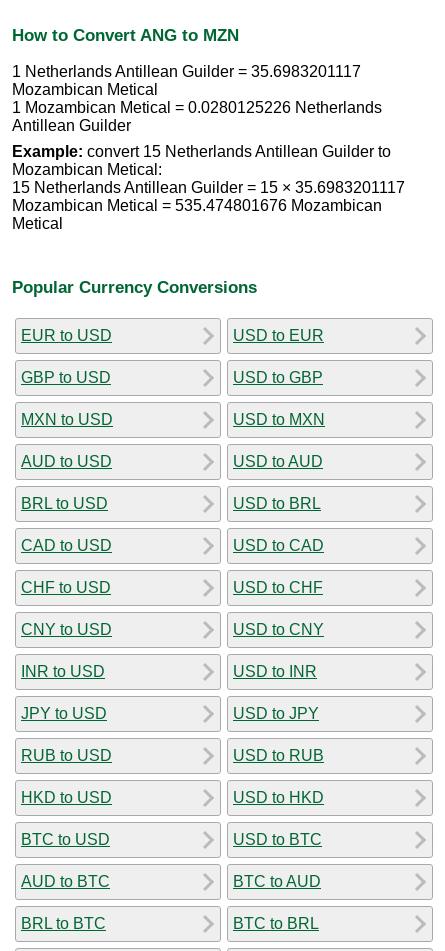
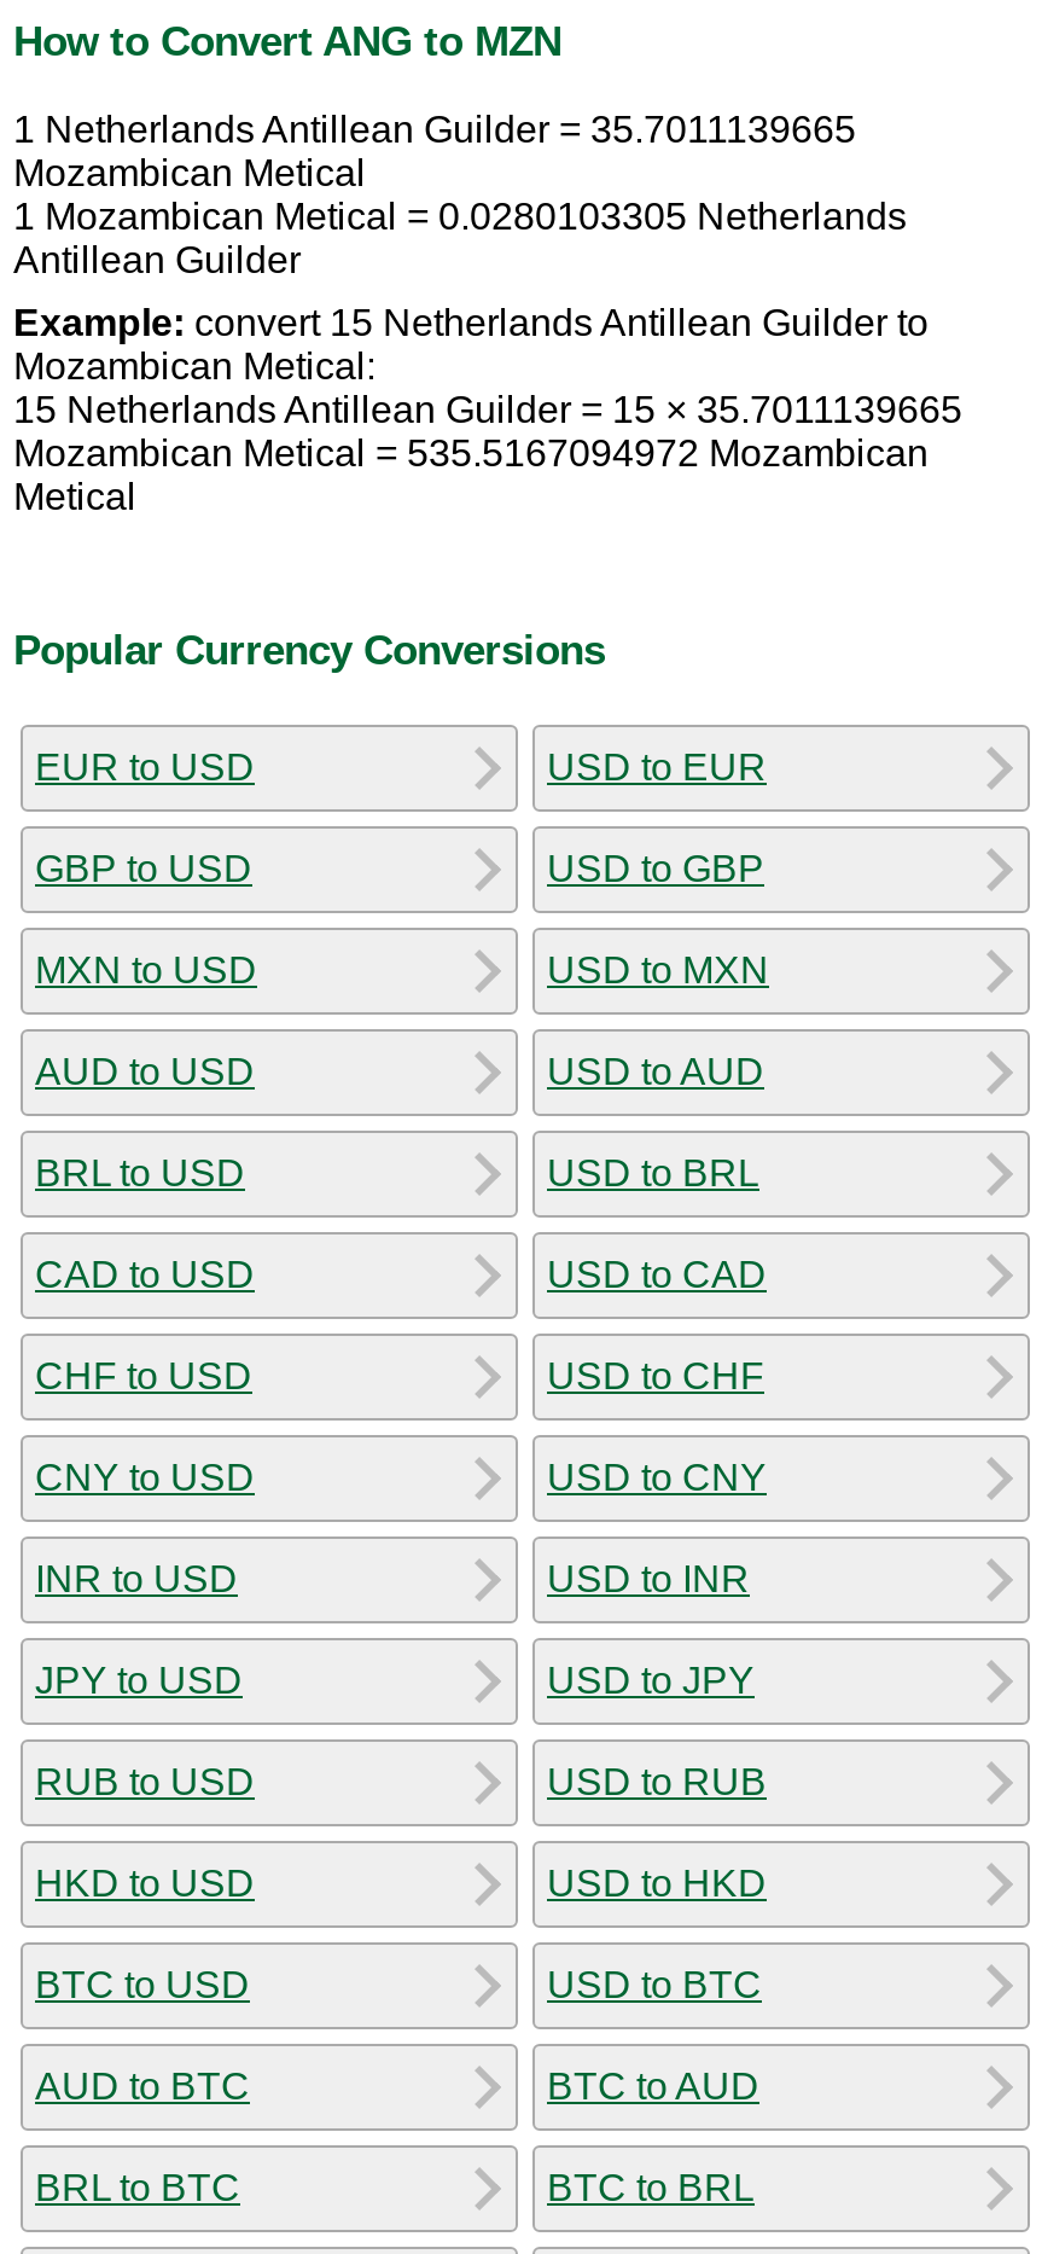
- 1 Netherlands Antillean Guilder = 35.6983201117
+ 1 Netherlands Antillean Guilder = 35.7011139665

- 1 Mozambican Metical = 0.0280125226 Netherlands
+ 1 Mozambican Metical = 0.0280103305 Netherlands

- 15 Netherlands Antillean Guilder = 15 × 35.6983201117
+ 15 Netherlands Antillean Guilder = 15 × 35.7011139665

- Mozambican Metical = 535.474801676 Mozambican
+ Mozambican Metical = 535.5167094972 Mozambican
